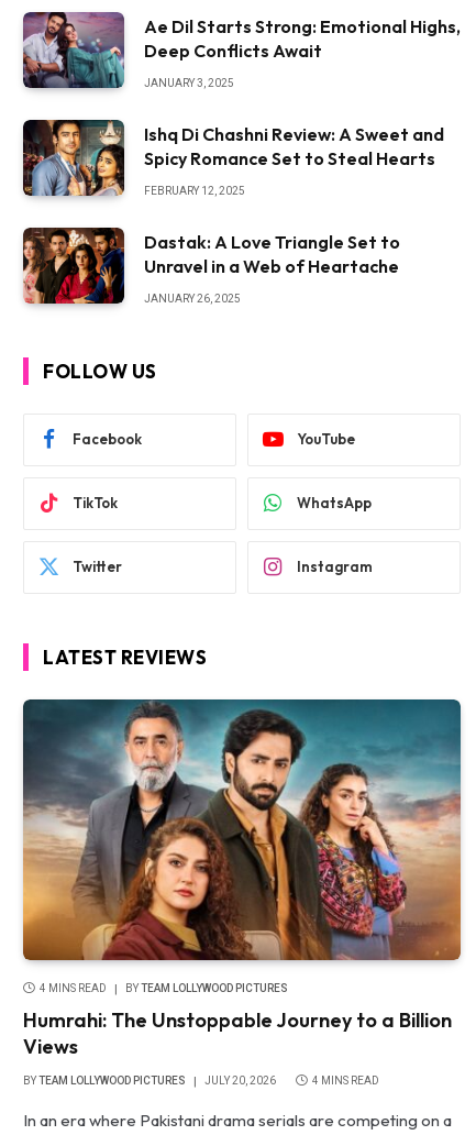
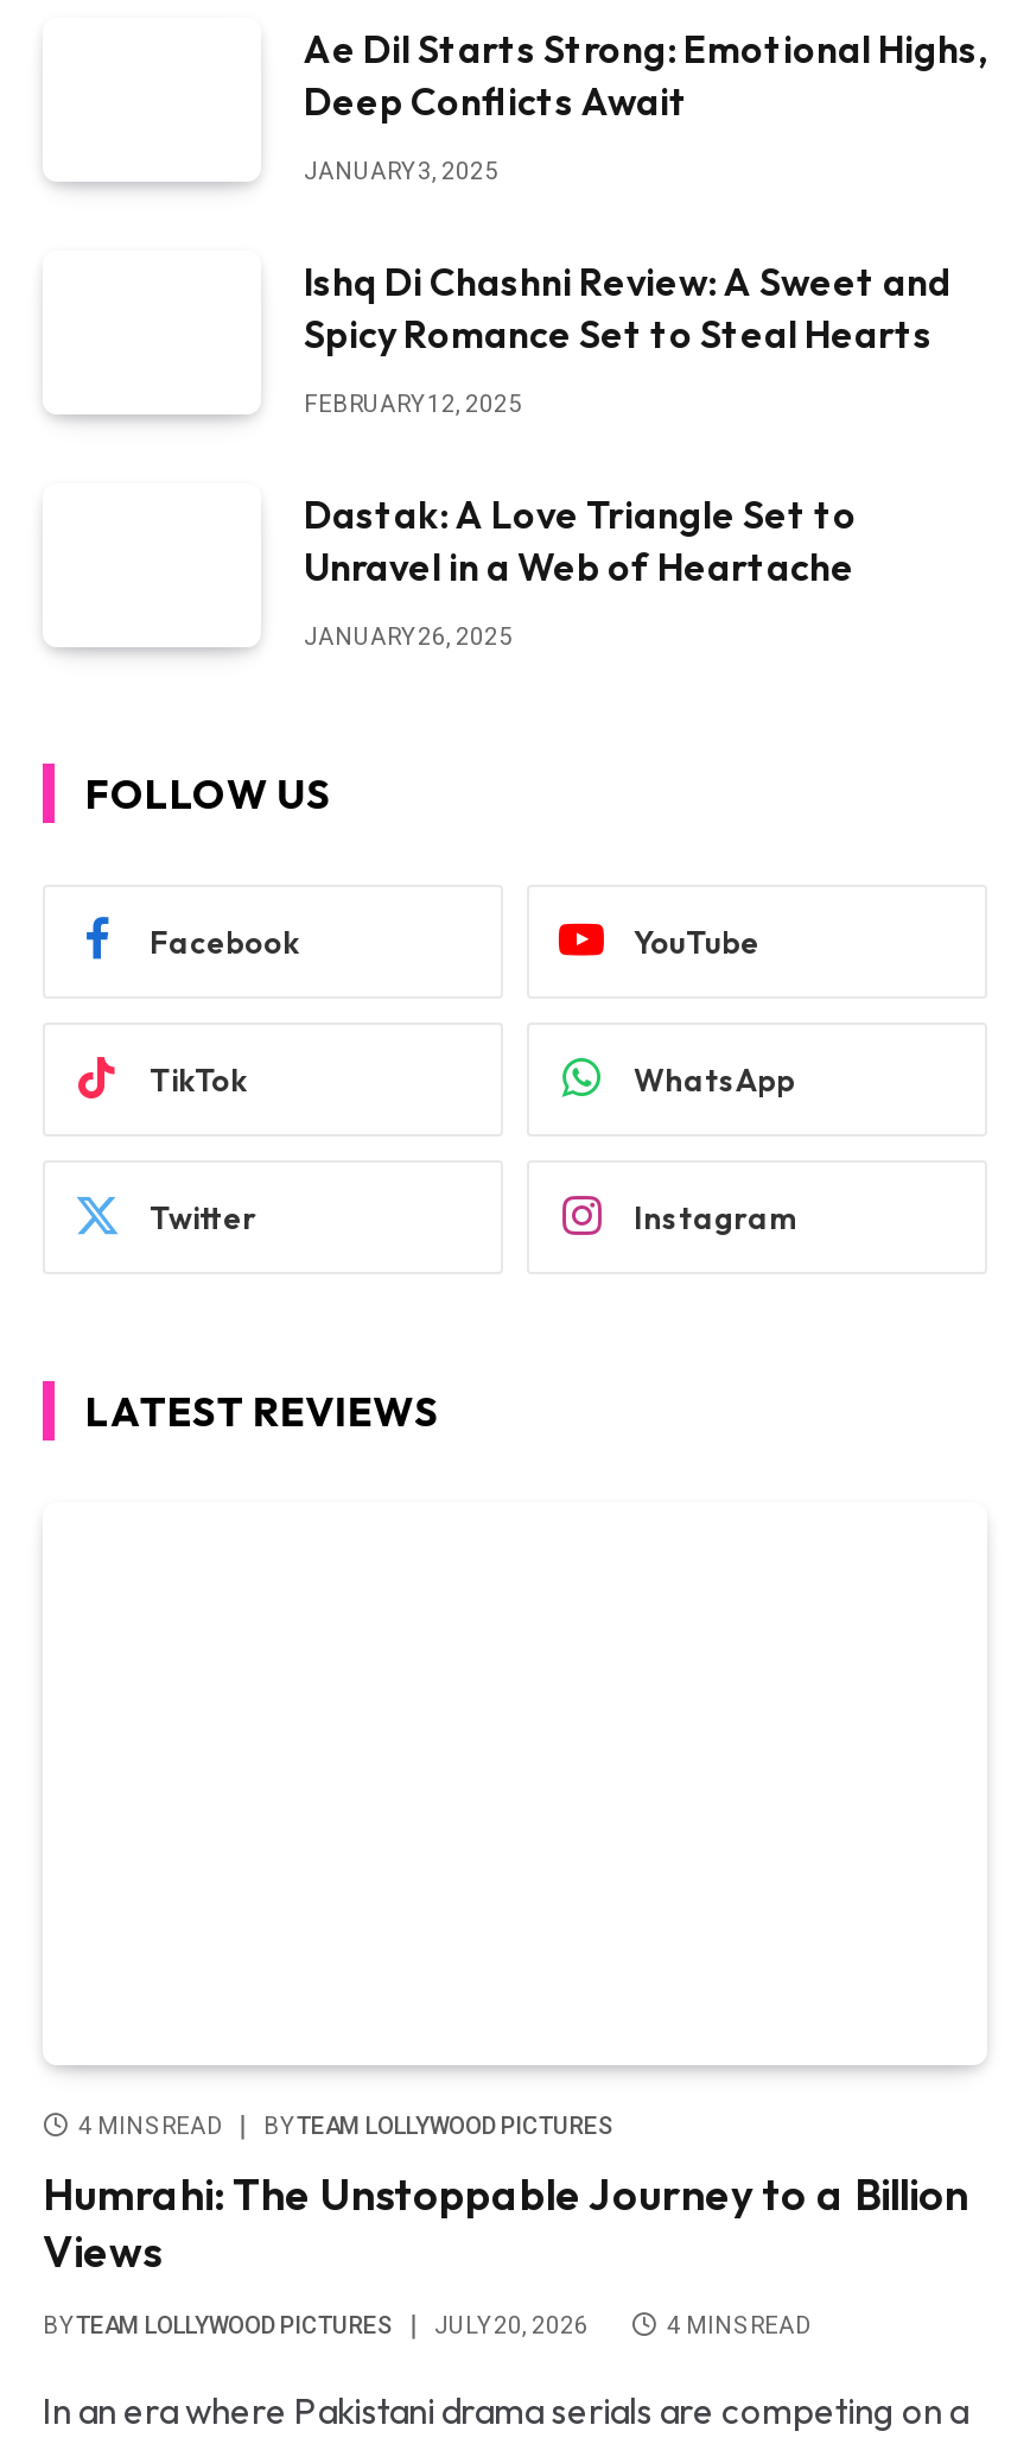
- [image]

- [image]

- [image]

- [image]
